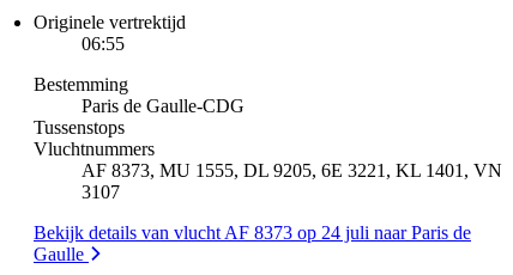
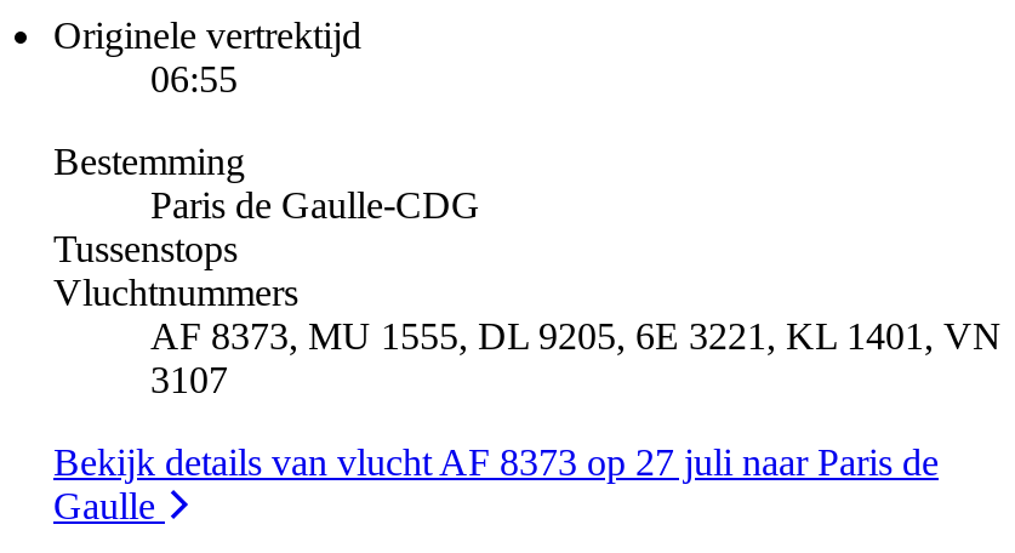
- Bekijk details van vlucht AF 8373 op 24 juli naar Paris de
+ Bekijk details van vlucht AF 8373 op 27 juli naar Paris de
